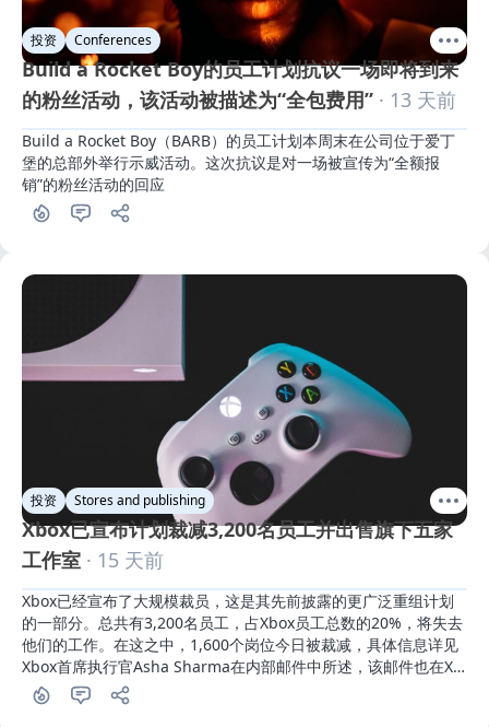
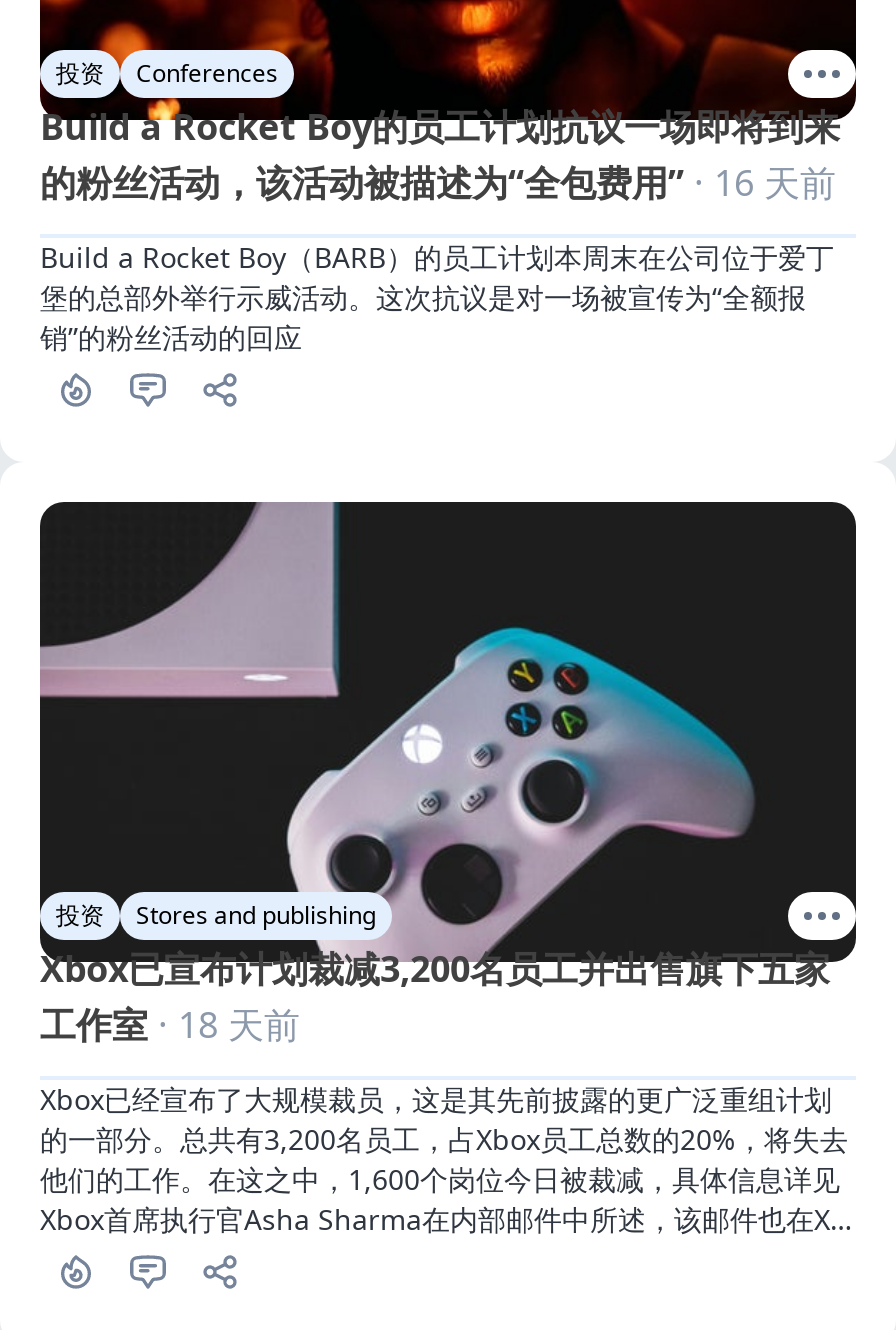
- 的粉丝活动，该活动被描述为“全包费用” · 13 天前
+ 的粉丝活动，该活动被描述为“全包费用” · 16 天前

- 工作室· 15 天前
+ 工作室· 18 天前
